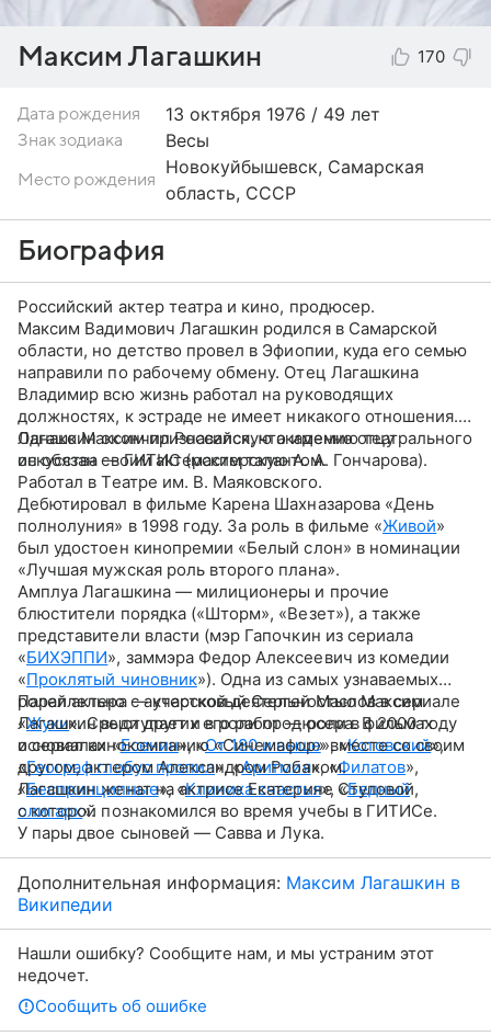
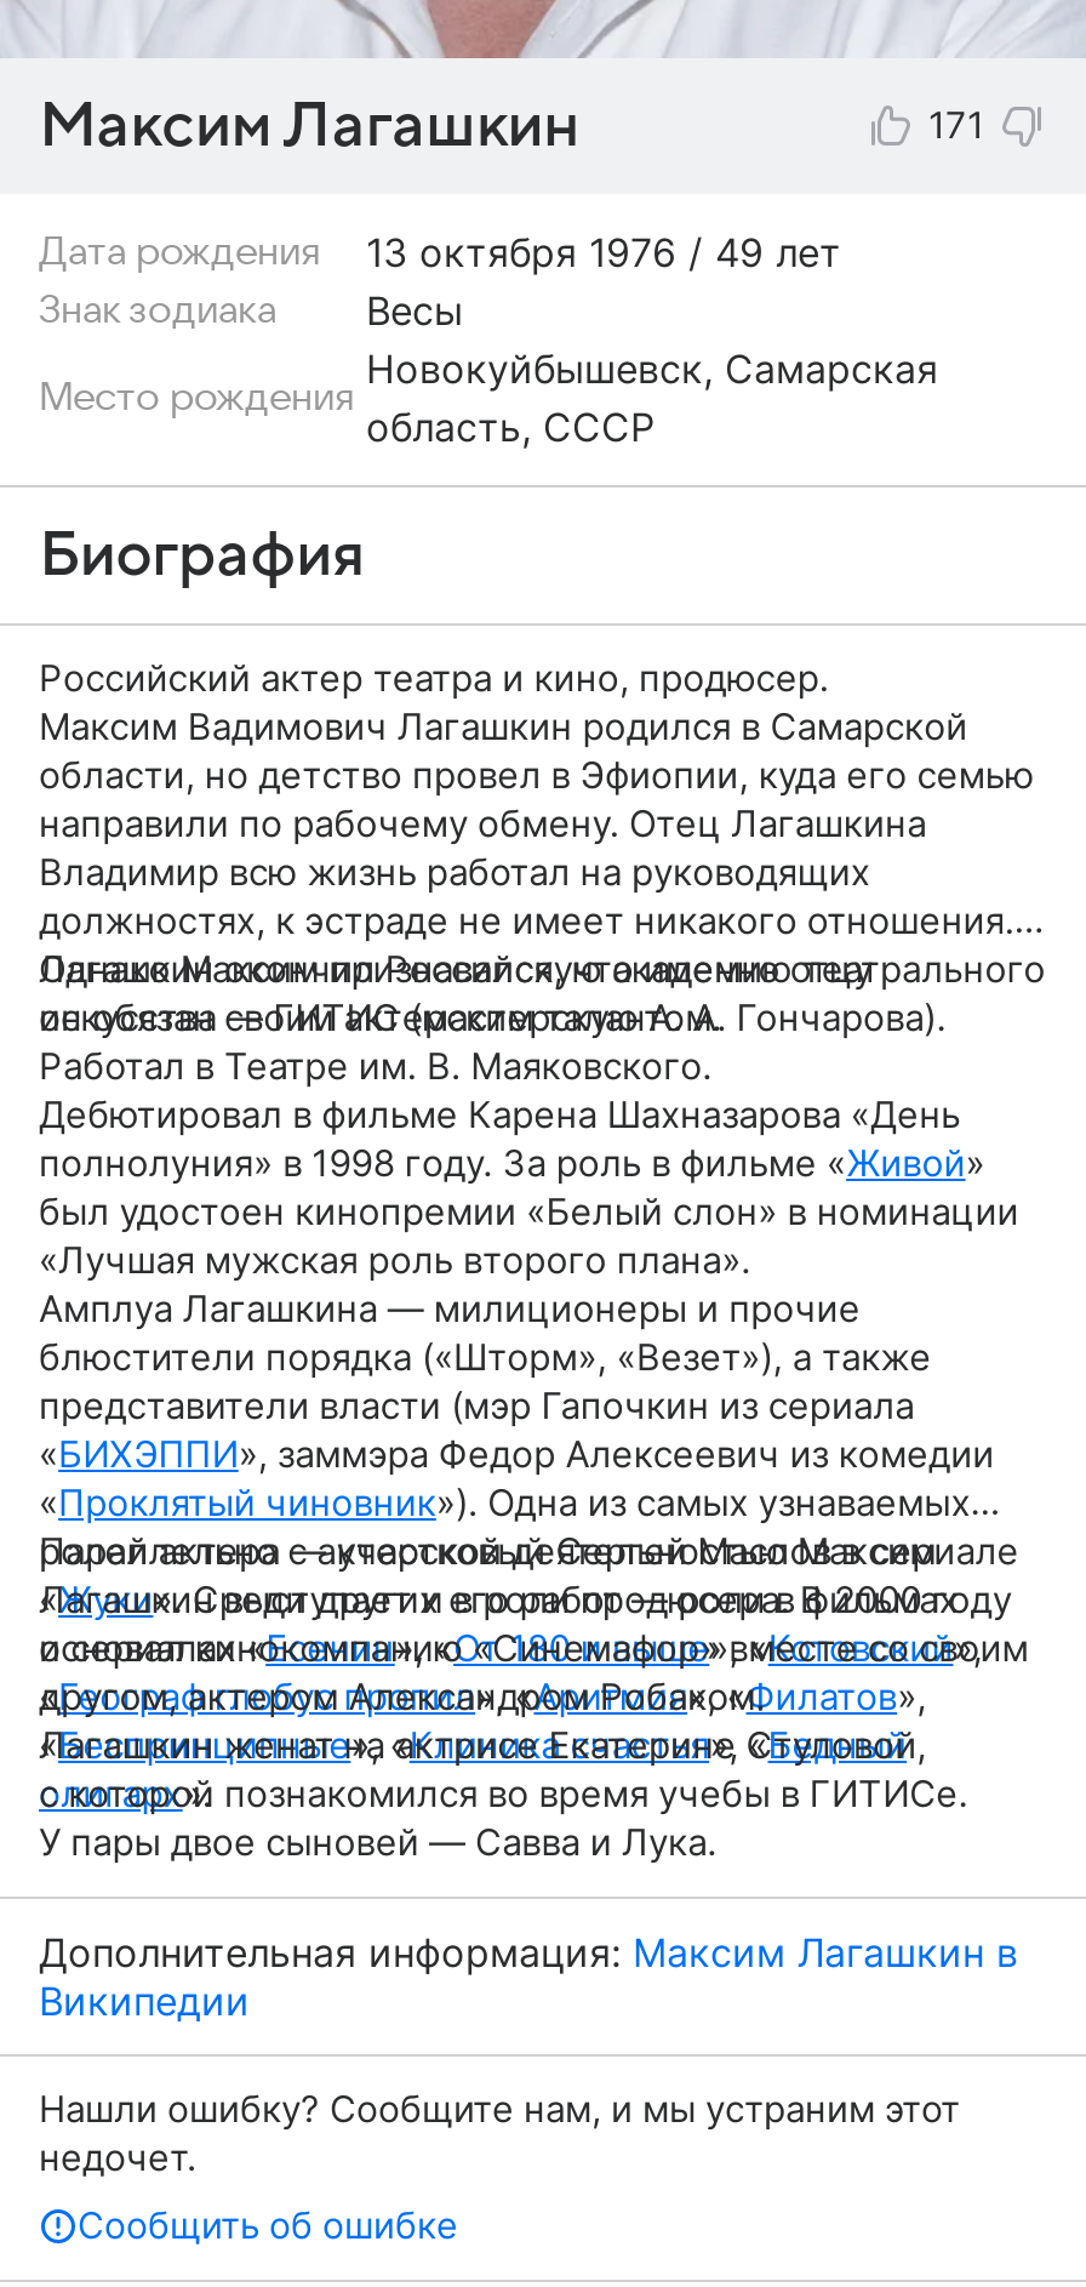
- 170
+ 171
